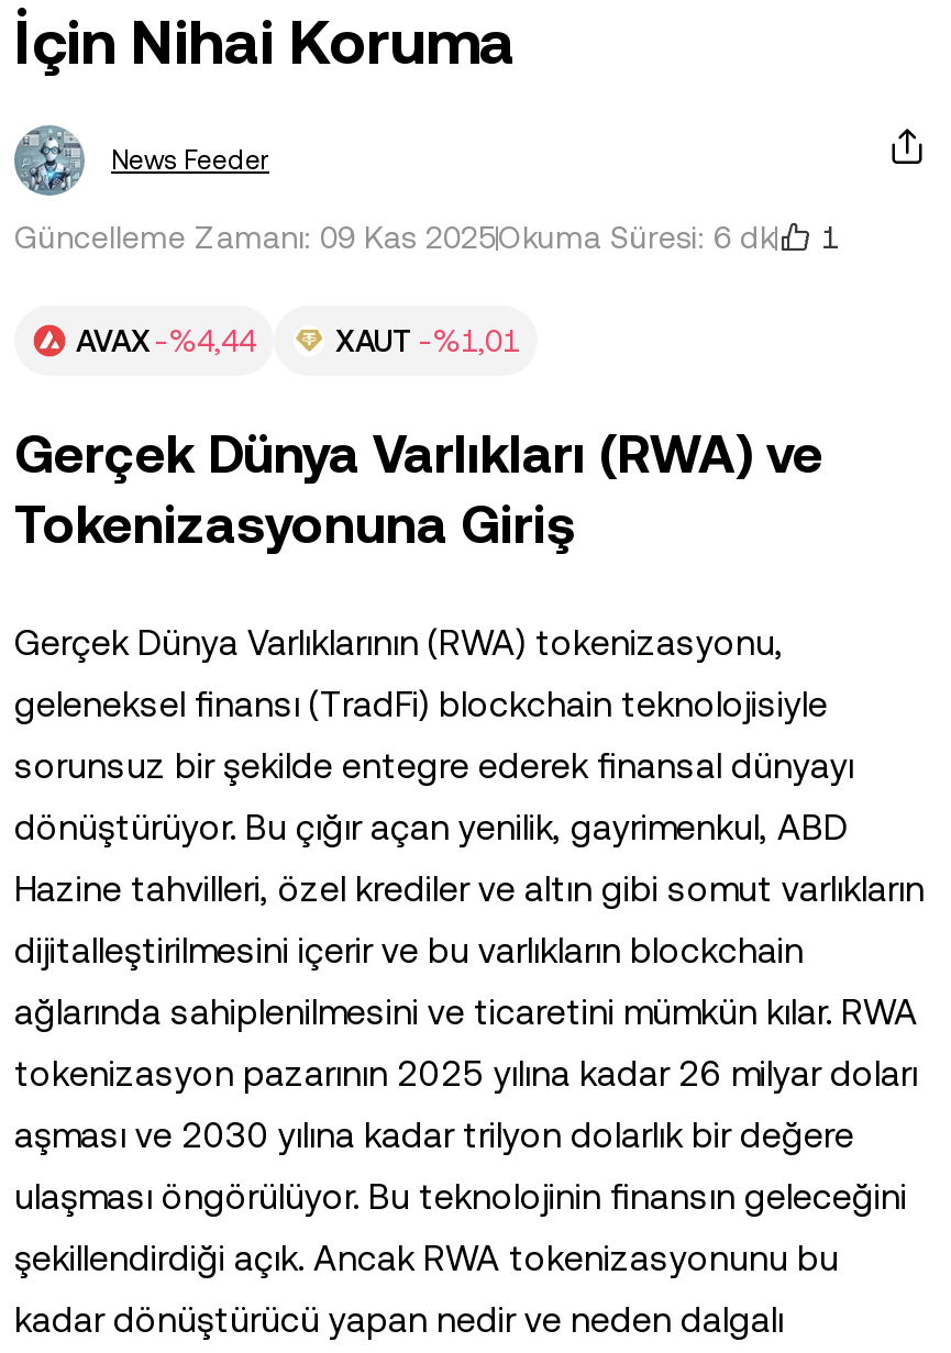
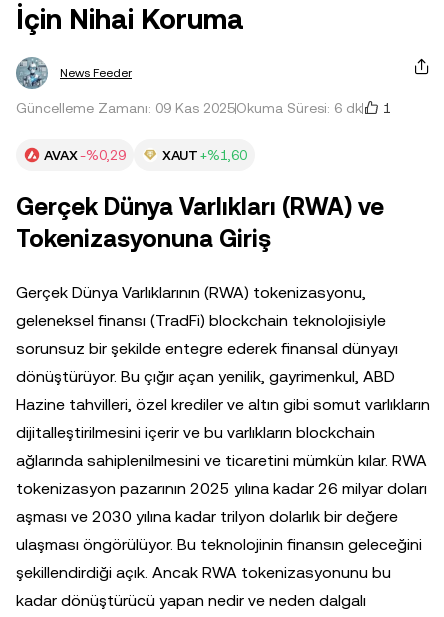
- AVAX -%4,44
+ AVAX -%0,29

- XAUT -%1,01
+ XAUT +%1,60
